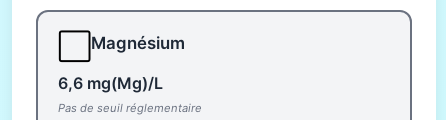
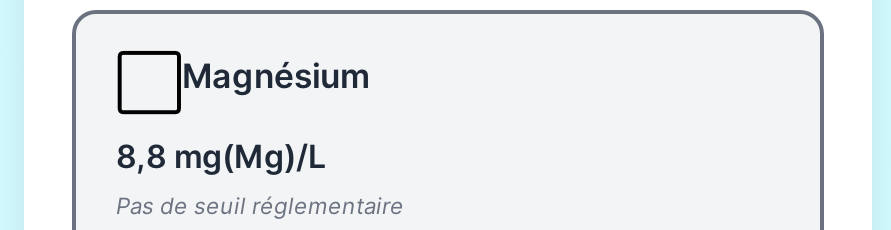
- 6,6 mg(Mg)/L
+ 8,8 mg(Mg)/L
